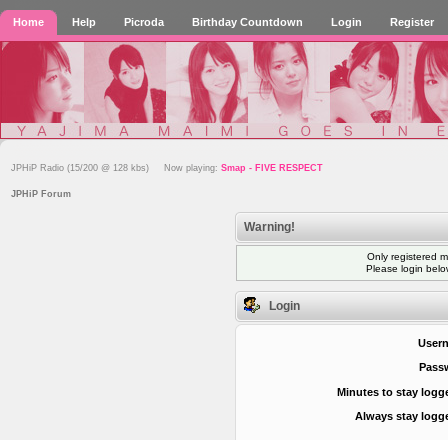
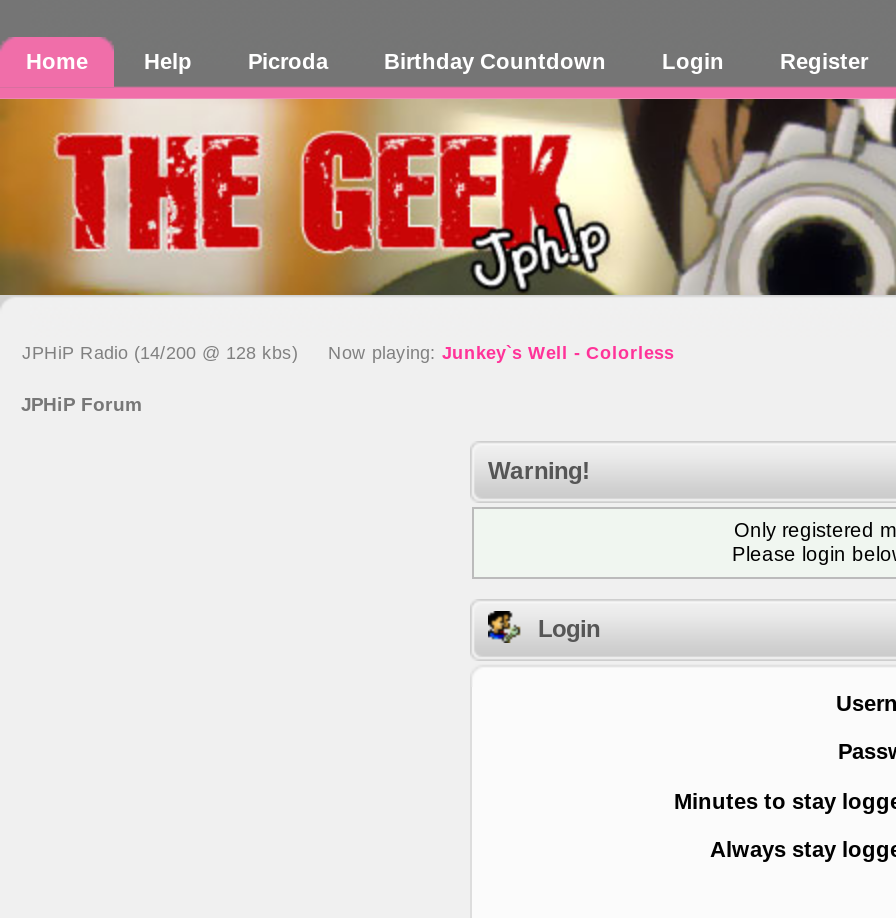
- [image]
- JPHiP Radio (15/200 @ 128 kbs) Now playing: Smap - FIVE RESPECT
+ [image]
+ JPHiP Radio (14/200 @ 128 kbs) Now playing: Junkey`s Well - Colorless
